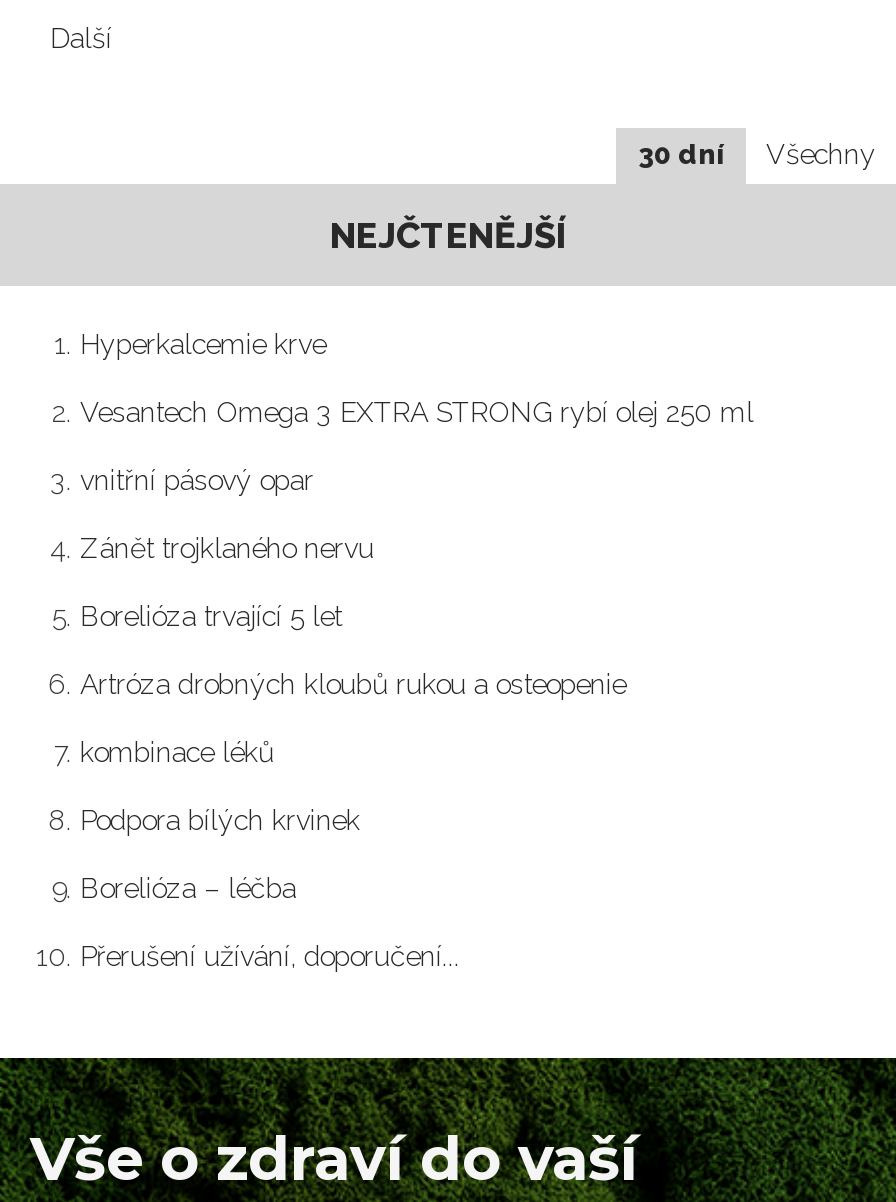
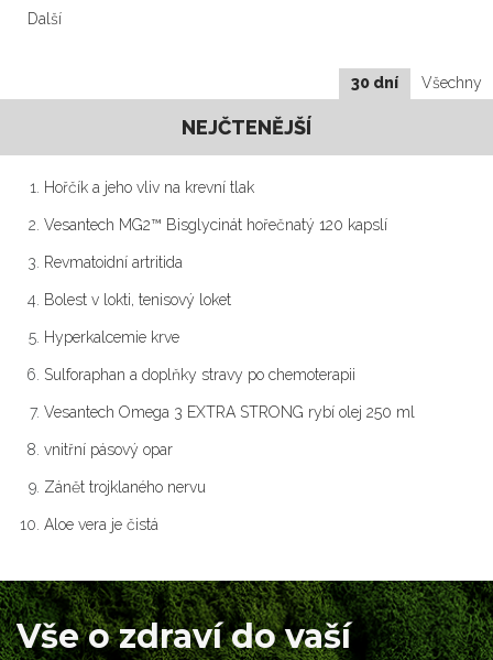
+ Hořčík a jeho vliv na krevní tlak
+ Vesantech MG2™ Bisglycinát hořečnatý 120 kapslí
+ Revmatoidní artritida
+ Bolest v lokti, tenisový loket

moved down: Hyperkalcemie krve

+ Sulforaphan a doplňky stravy po chemoterapii

moved down: Vesantech Omega 3 EXTRA STRONG rybí olej 250 ml | vnitřní pásový opar | Zánět trojklaného nervu

- Borelióza trvající 5 let
- Artróza drobných kloubů rukou a osteopenie
- kombinace léků
- Podpora bílých krvinek
- Borelióza – léčba
- Přerušení užívání, doporučení...
+ Aloe vera je čistá
